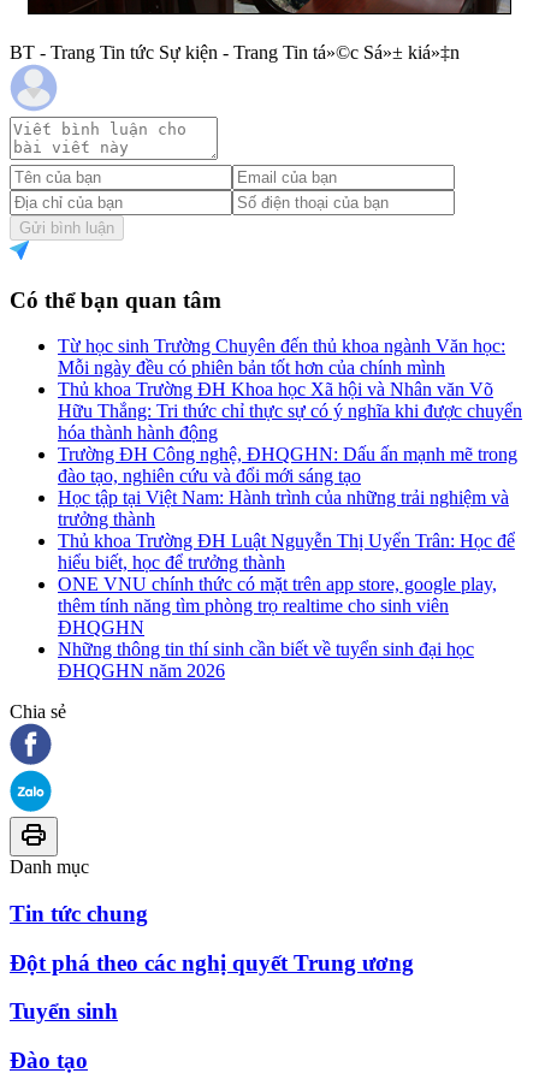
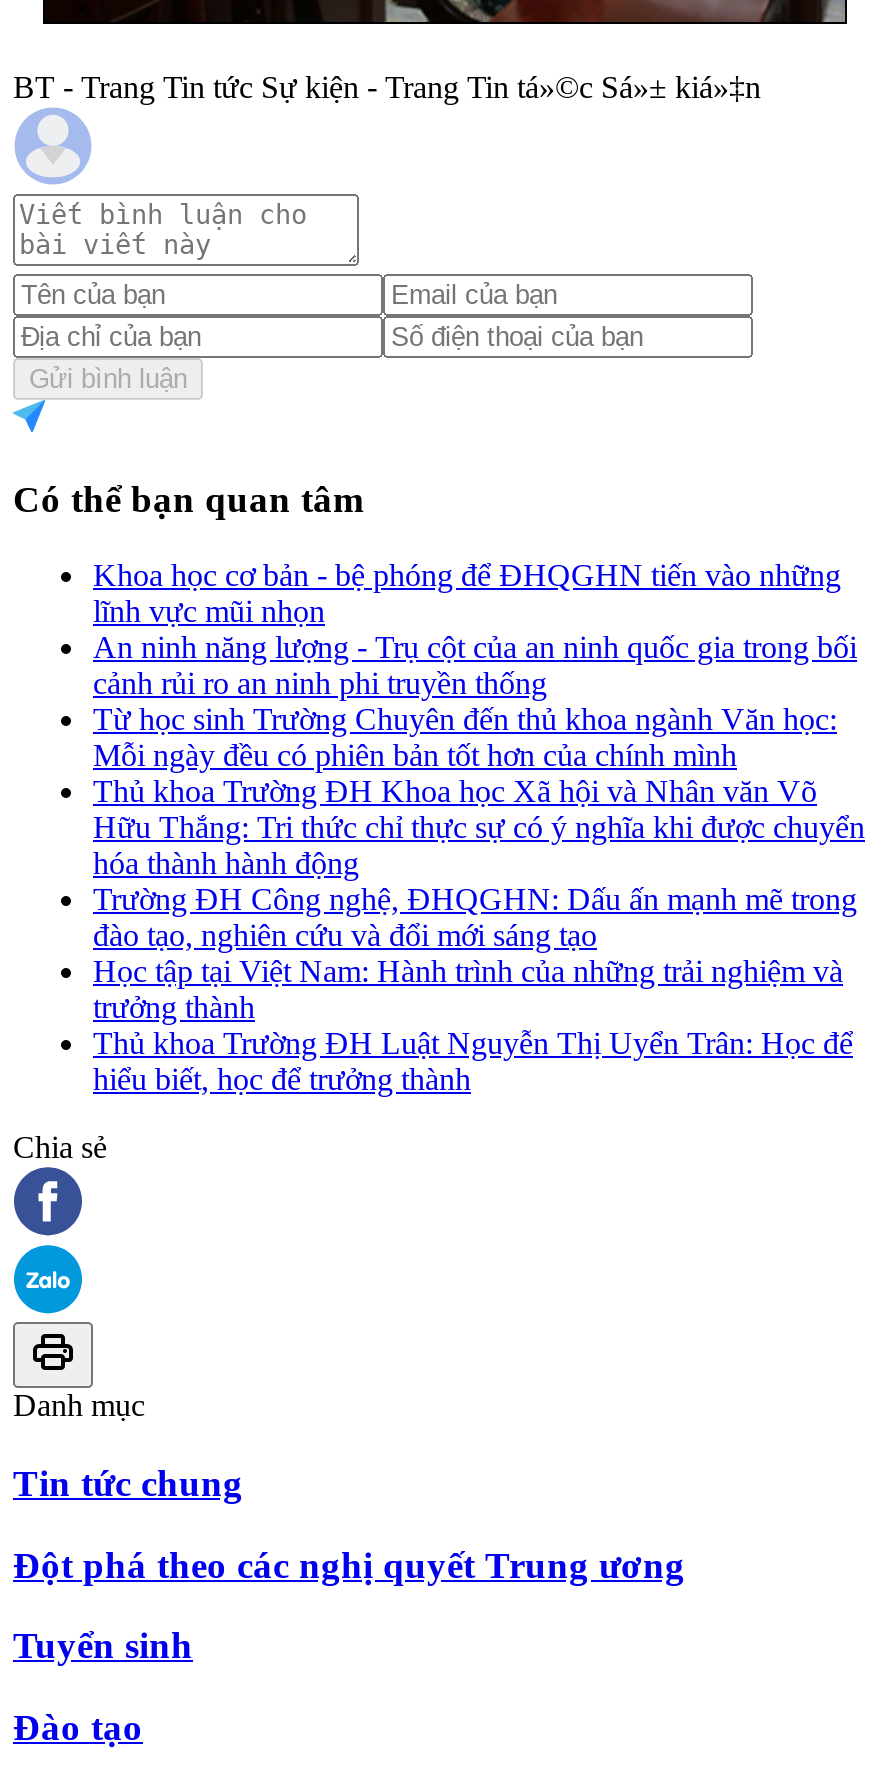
+ Khoa học cơ bản - bệ phóng để ĐHQGHN tiến vào những
+ lĩnh vực mũi nhọn
+ An ninh năng lượng - Trụ cột của an ninh quốc gia trong bối
+ cảnh rủi ro an ninh phi truyền thống

moved down: Từ học sinh Trường Chuyên đến thủ khoa ngành Văn học: | Mỗi ngày đều có phiên bản tốt hơn của chính mình | Thủ khoa Trường ĐH Khoa học Xã hội và Nhân văn Võ | ... | Thủ khoa Trường ĐH Luật Nguyễn Thị Uyển Trân: Học để | hiểu biết, học để trưởng thành

- ONE VNU chính thức có mặt trên app store, google play,
- thêm tính năng tìm phòng trọ realtime cho sinh viên
- ĐHQGHN
- Những thông tin thí sinh cần biết về tuyển sinh đại học
- ĐHQGHN năm 2026
